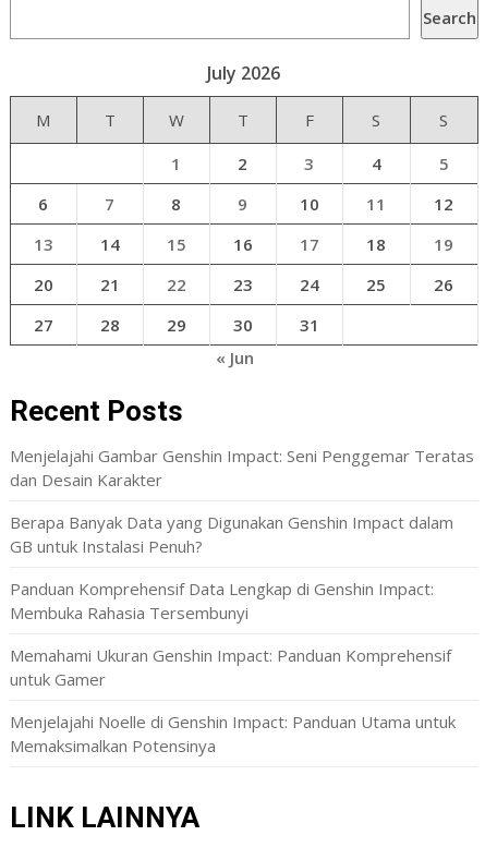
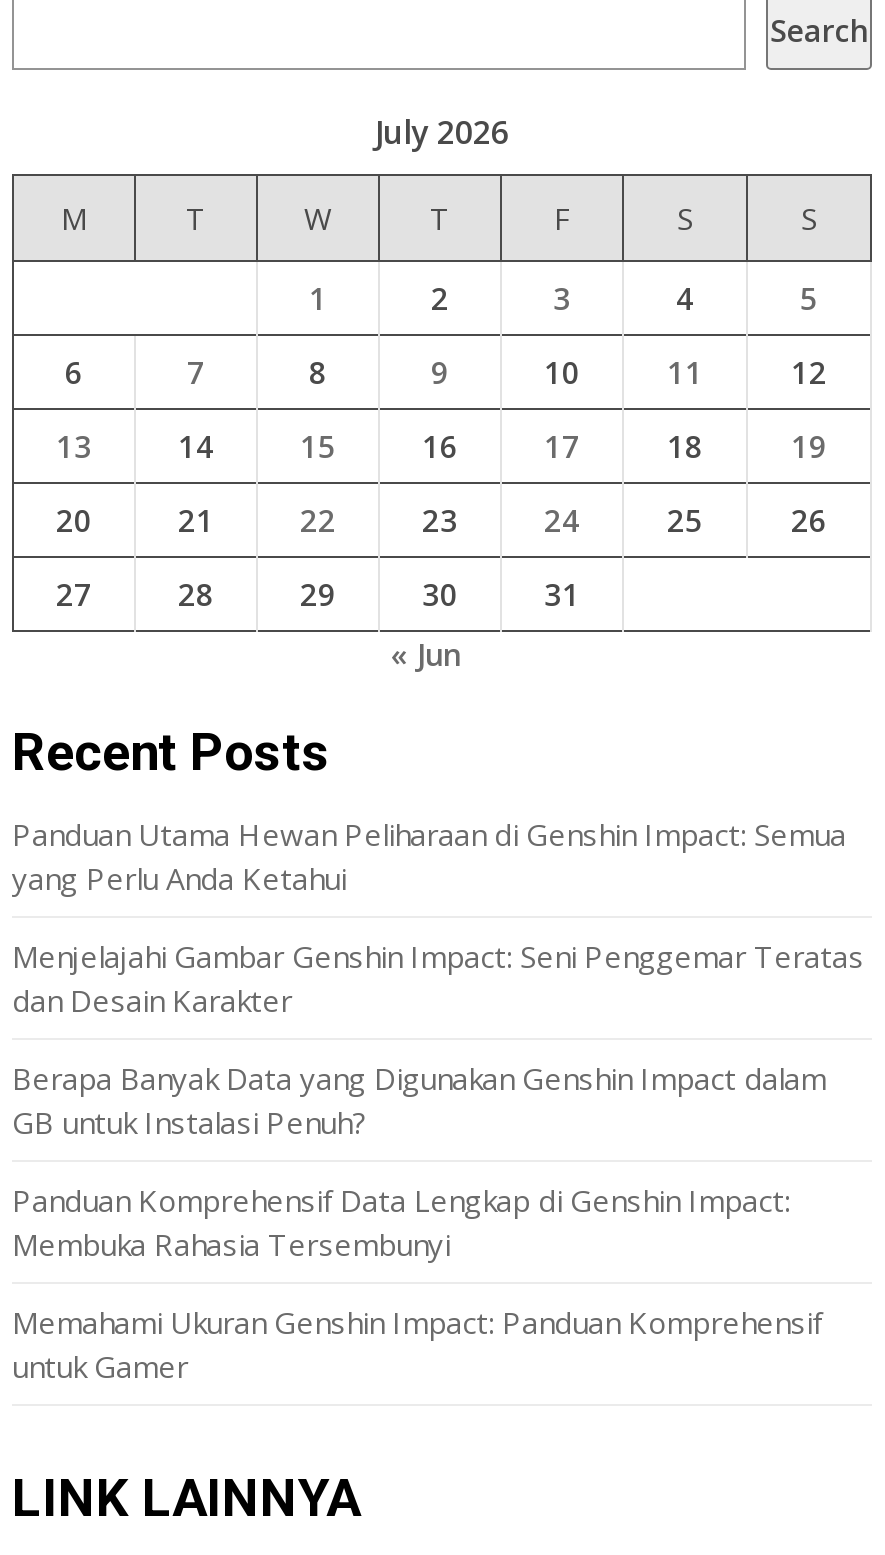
+ Panduan Utama Hewan Peliharaan di Genshin Impact: Semua
+ yang Perlu Anda Ketahui

moved down: Menjelajahi Gambar Genshin Impact: Seni Penggemar Teratas | dan Desain Karakter | Berapa Banyak Data yang Digunakan Genshin Impact dalam | GB untuk Instalasi Penuh? | Panduan Komprehensif Data Lengkap di Genshin Impact: | Membuka Rahasia Tersembunyi | Memahami Ukuran Genshin Impact: Panduan Komprehensif | untuk Gamer

- Menjelajahi Noelle di Genshin Impact: Panduan Utama untuk
- Memaksimalkan Potensinya
